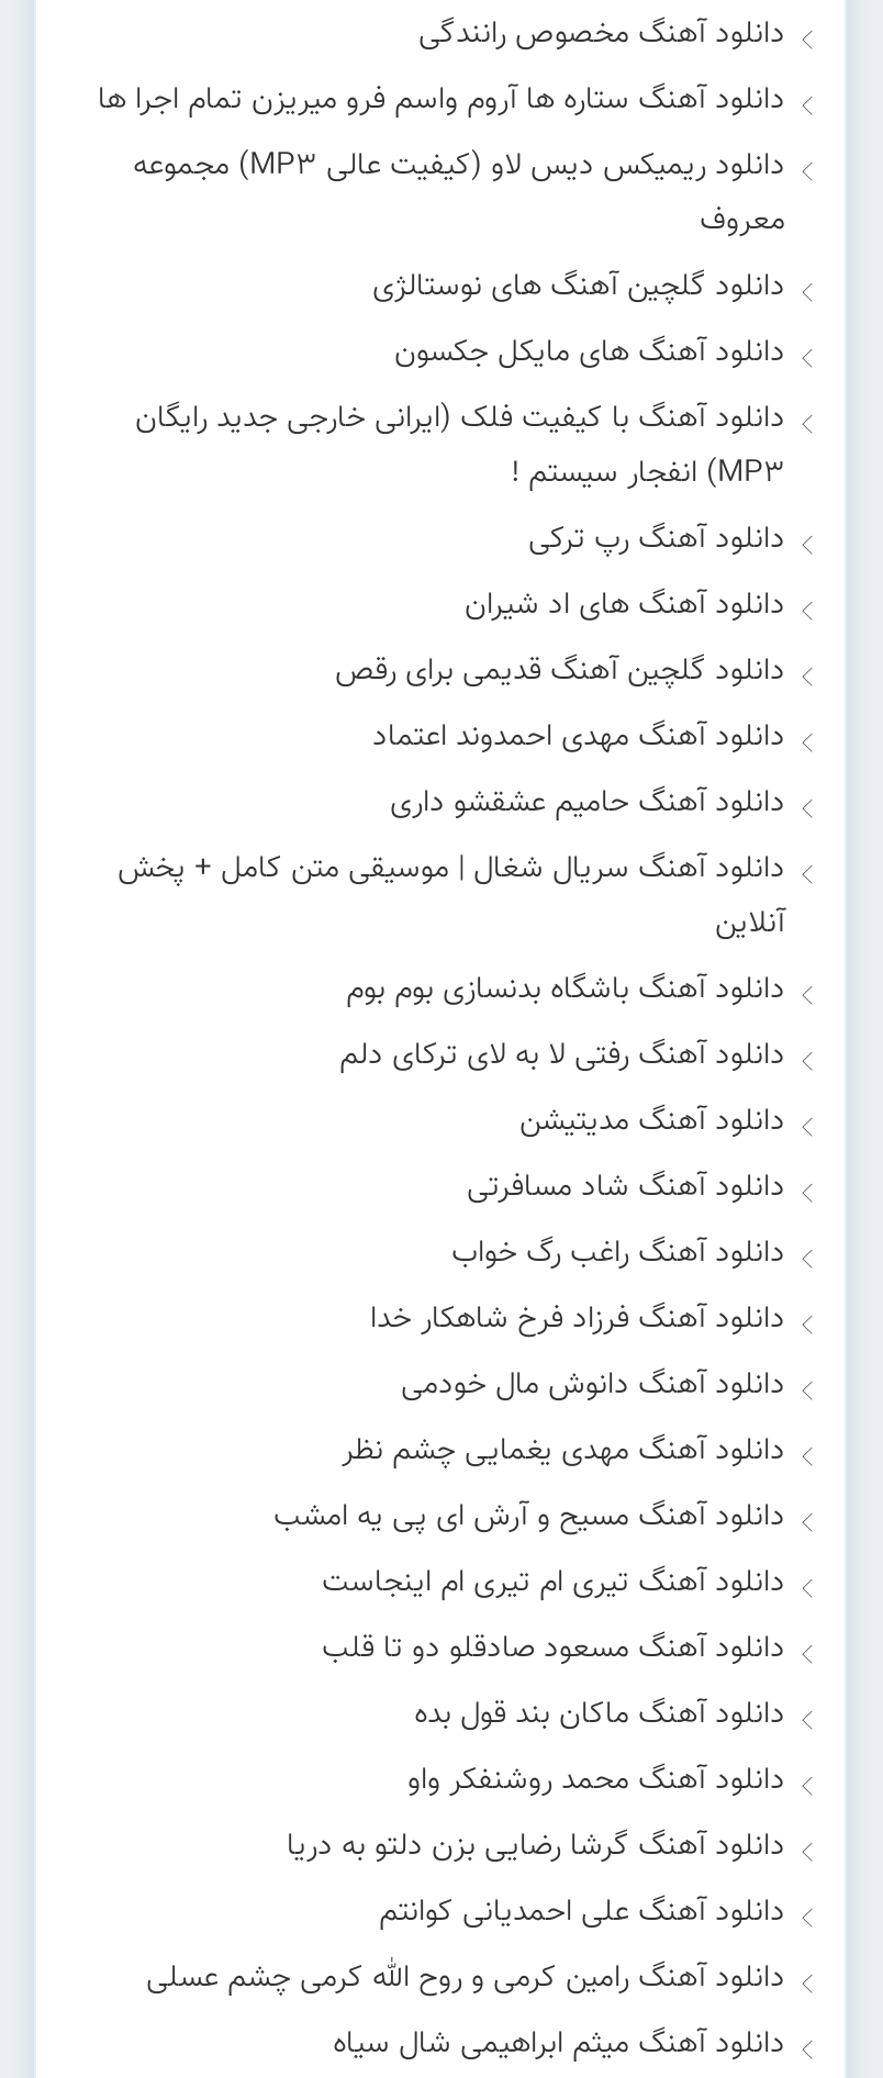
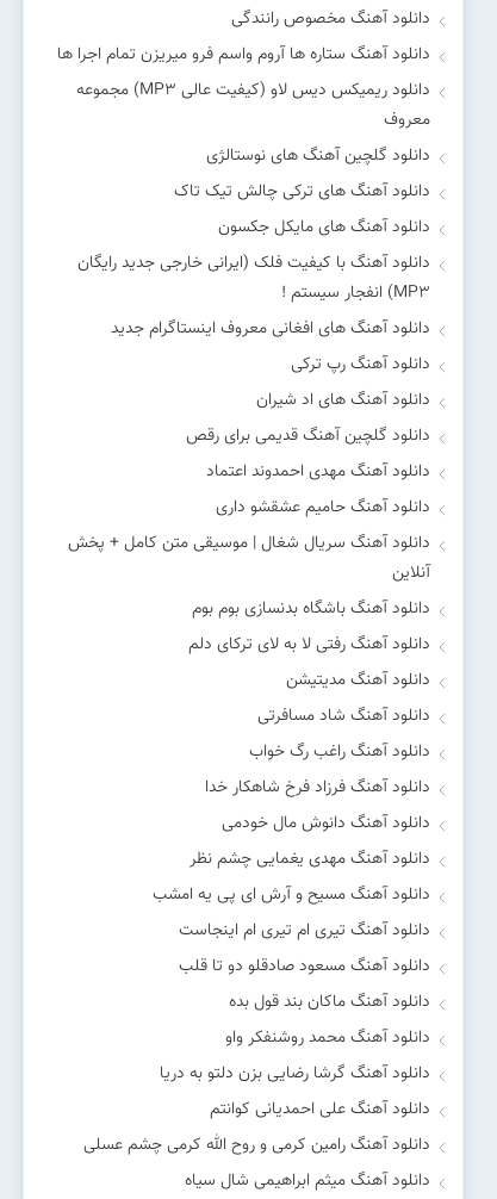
+ دانلود آهنگ های ترکی چالش تیک تاک

+ دانلود آهنگ های افغانی معروف اینستاگرام جدید
